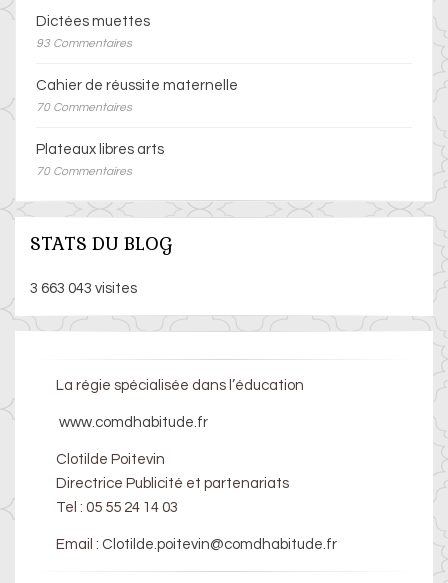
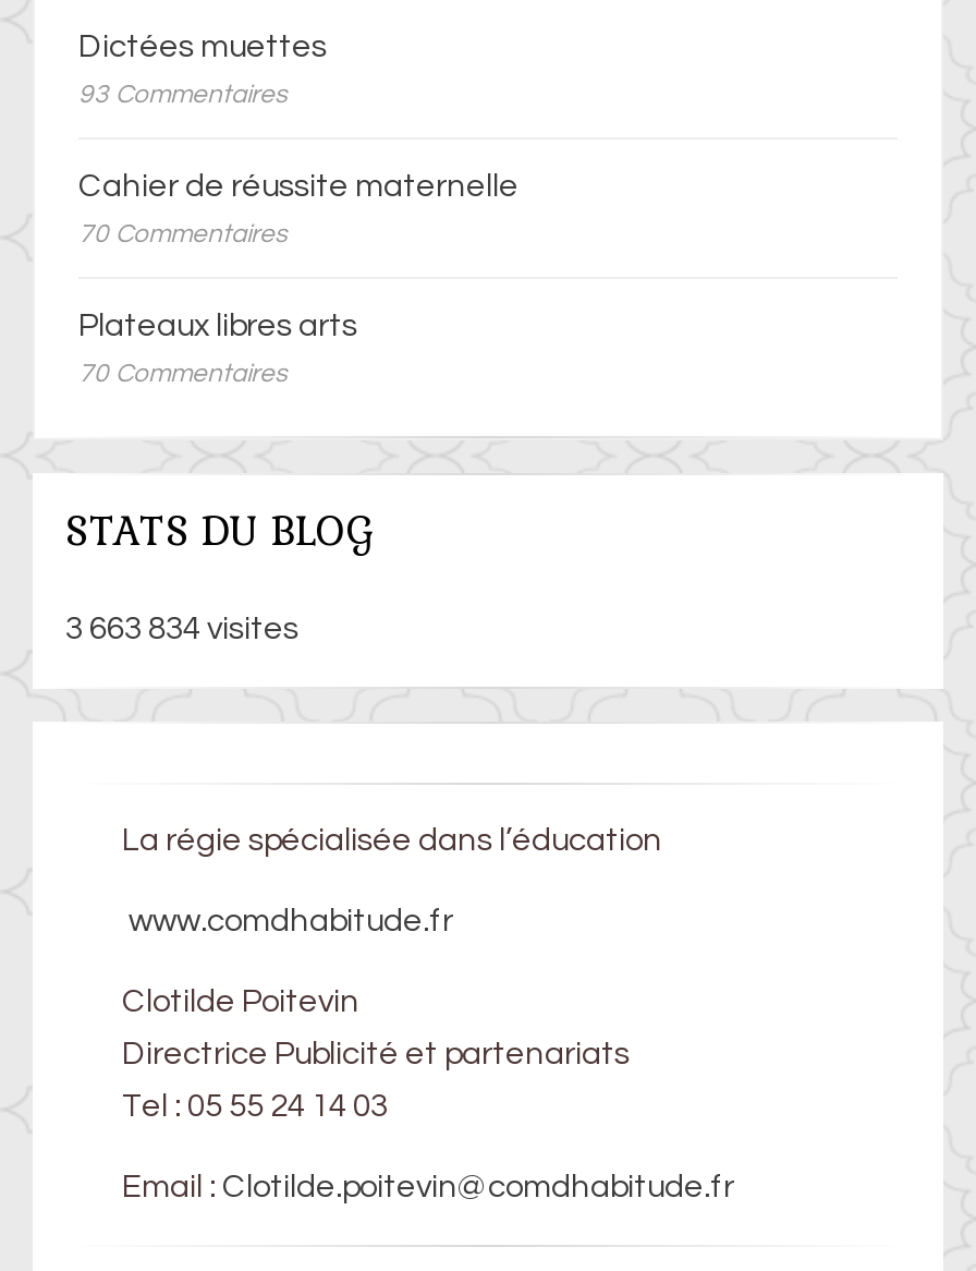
- 3 663 043 visites
+ 3 663 834 visites
